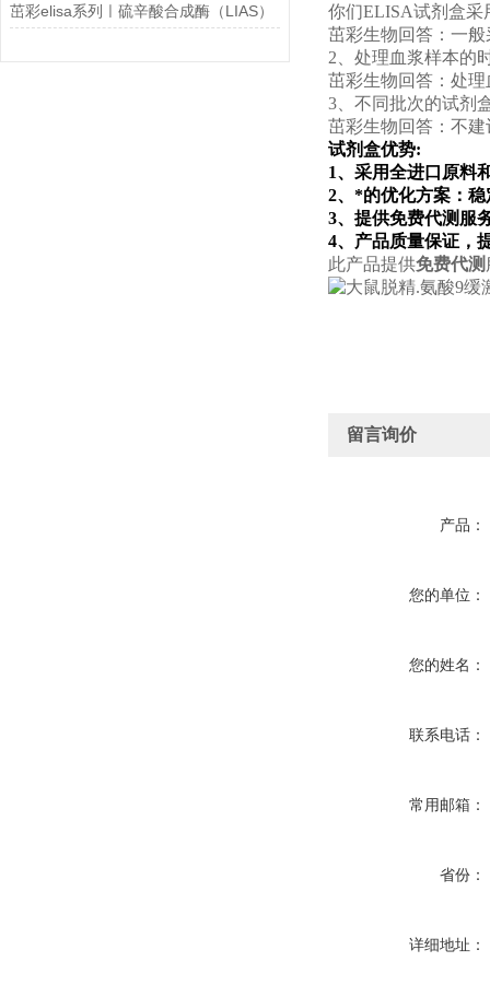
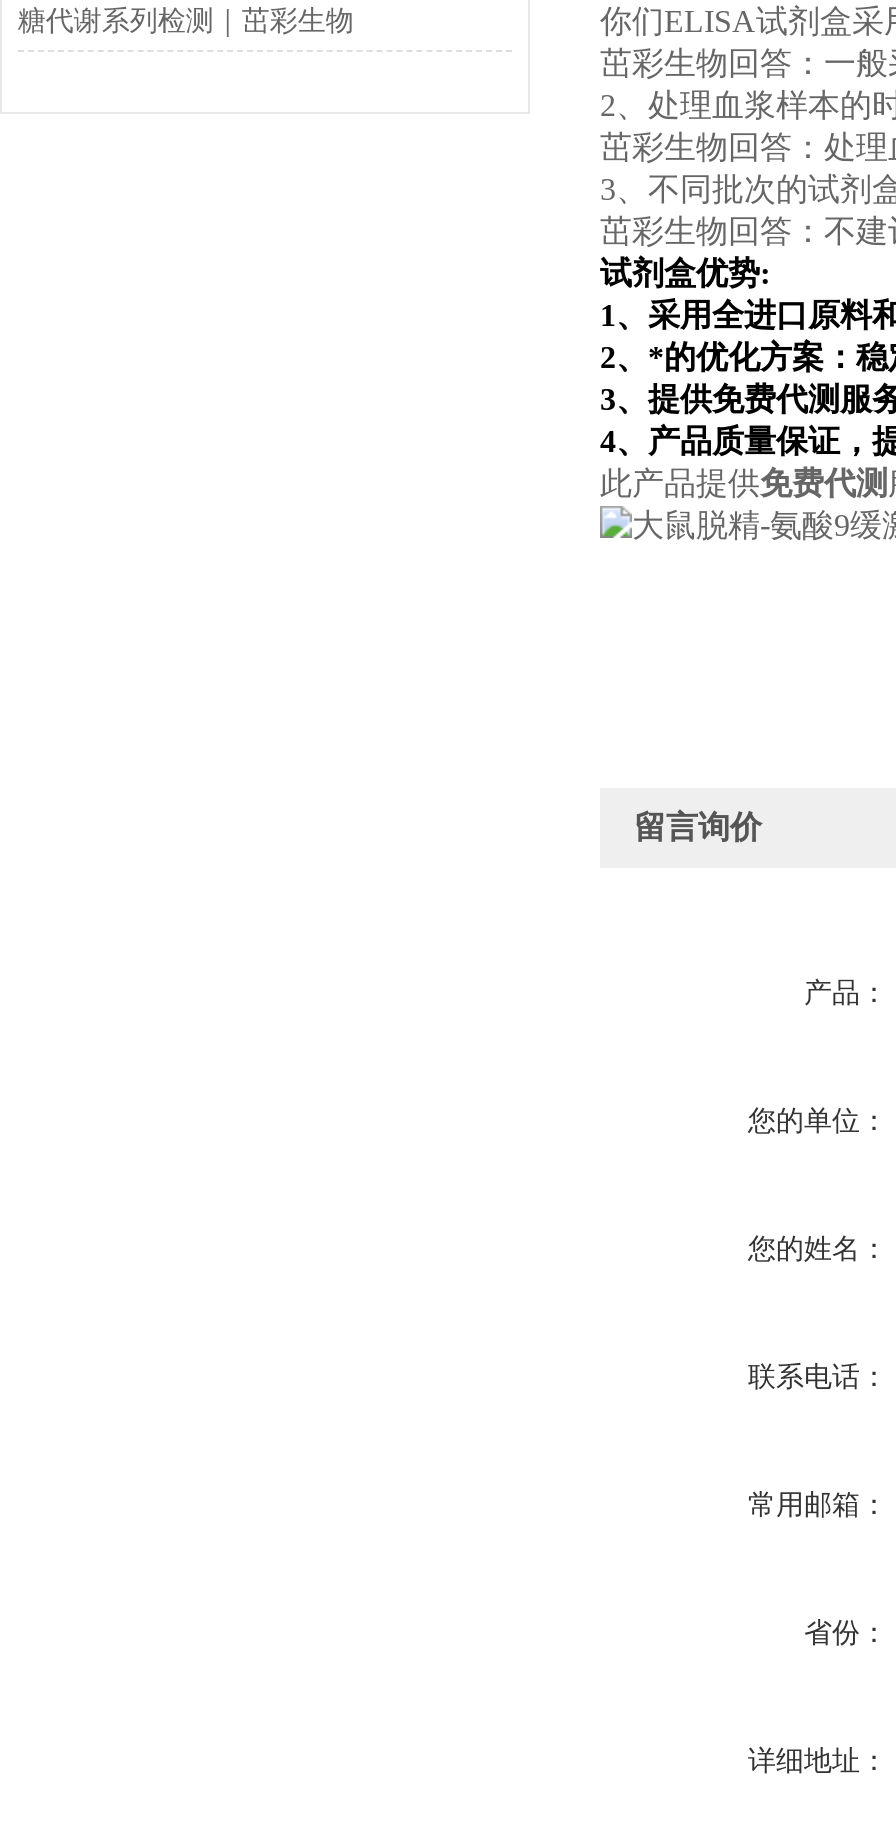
- 茁彩elisa系列ㅣ硫辛酸合成酶（LIAS）
+ 糖代谢系列检测｜茁彩生物
